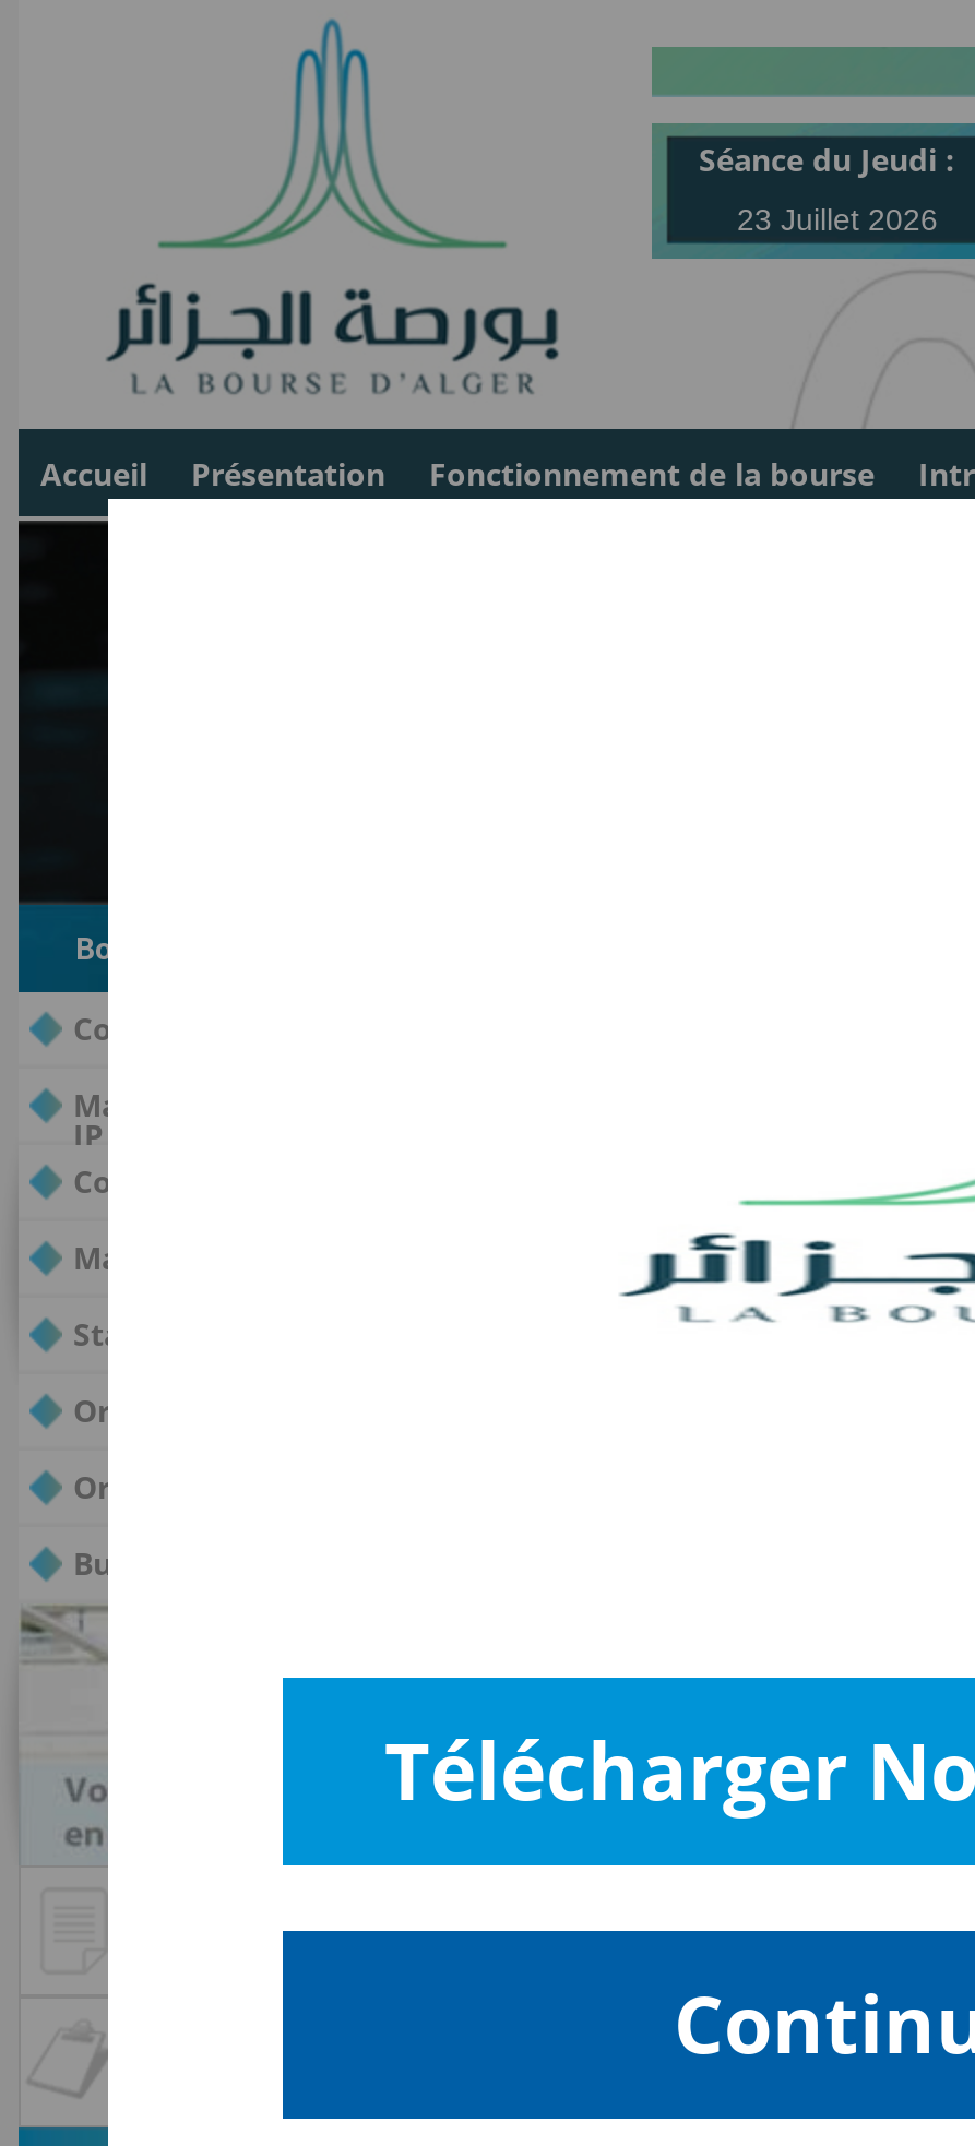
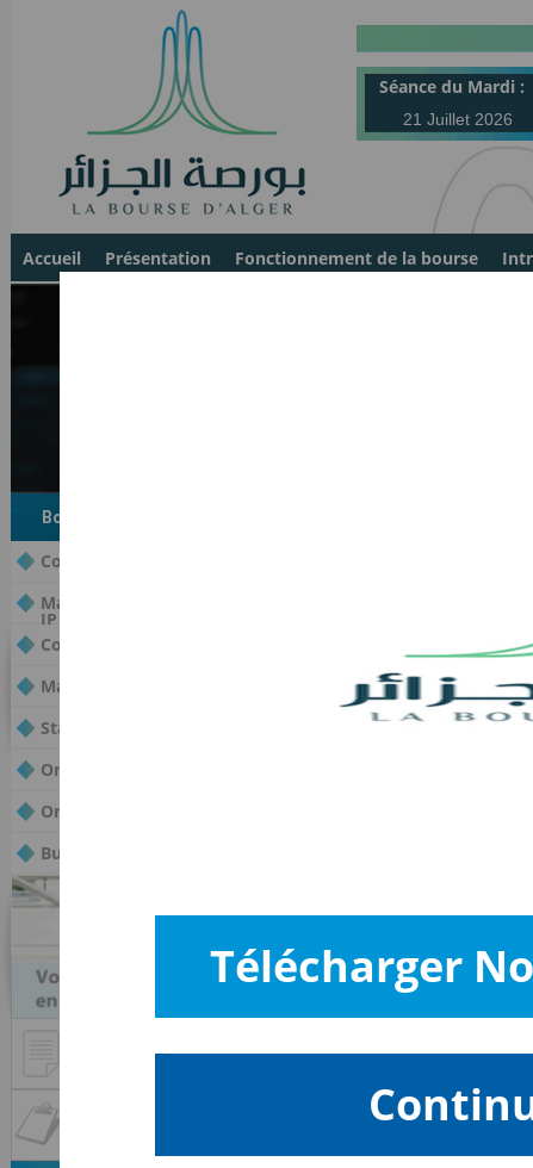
- Séance du Jeudi :
+ Séance du Mardi :

- 23 Juillet 2026
+ 21 Juillet 2026
